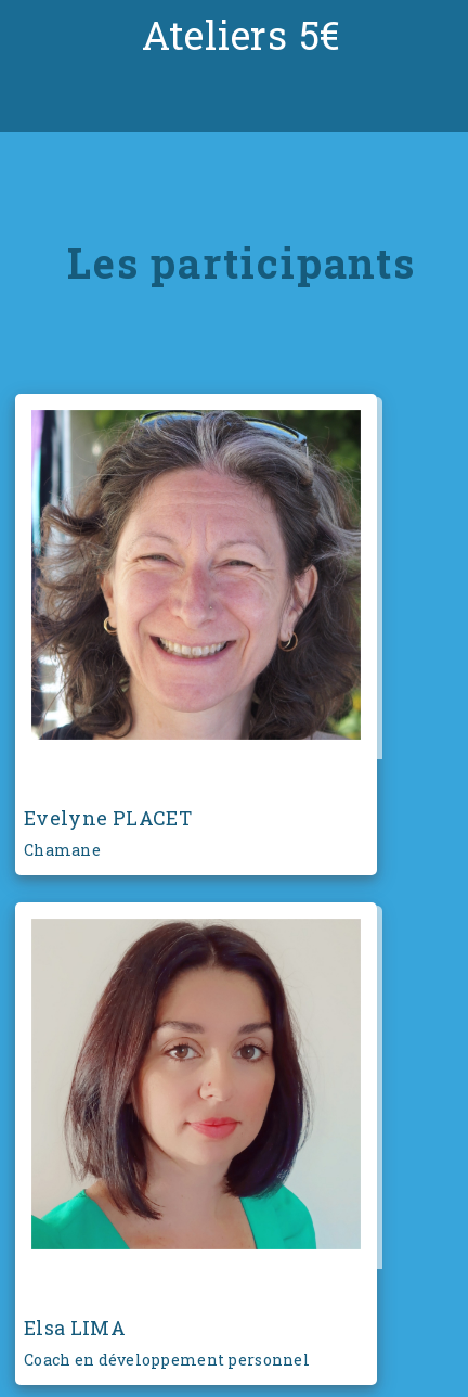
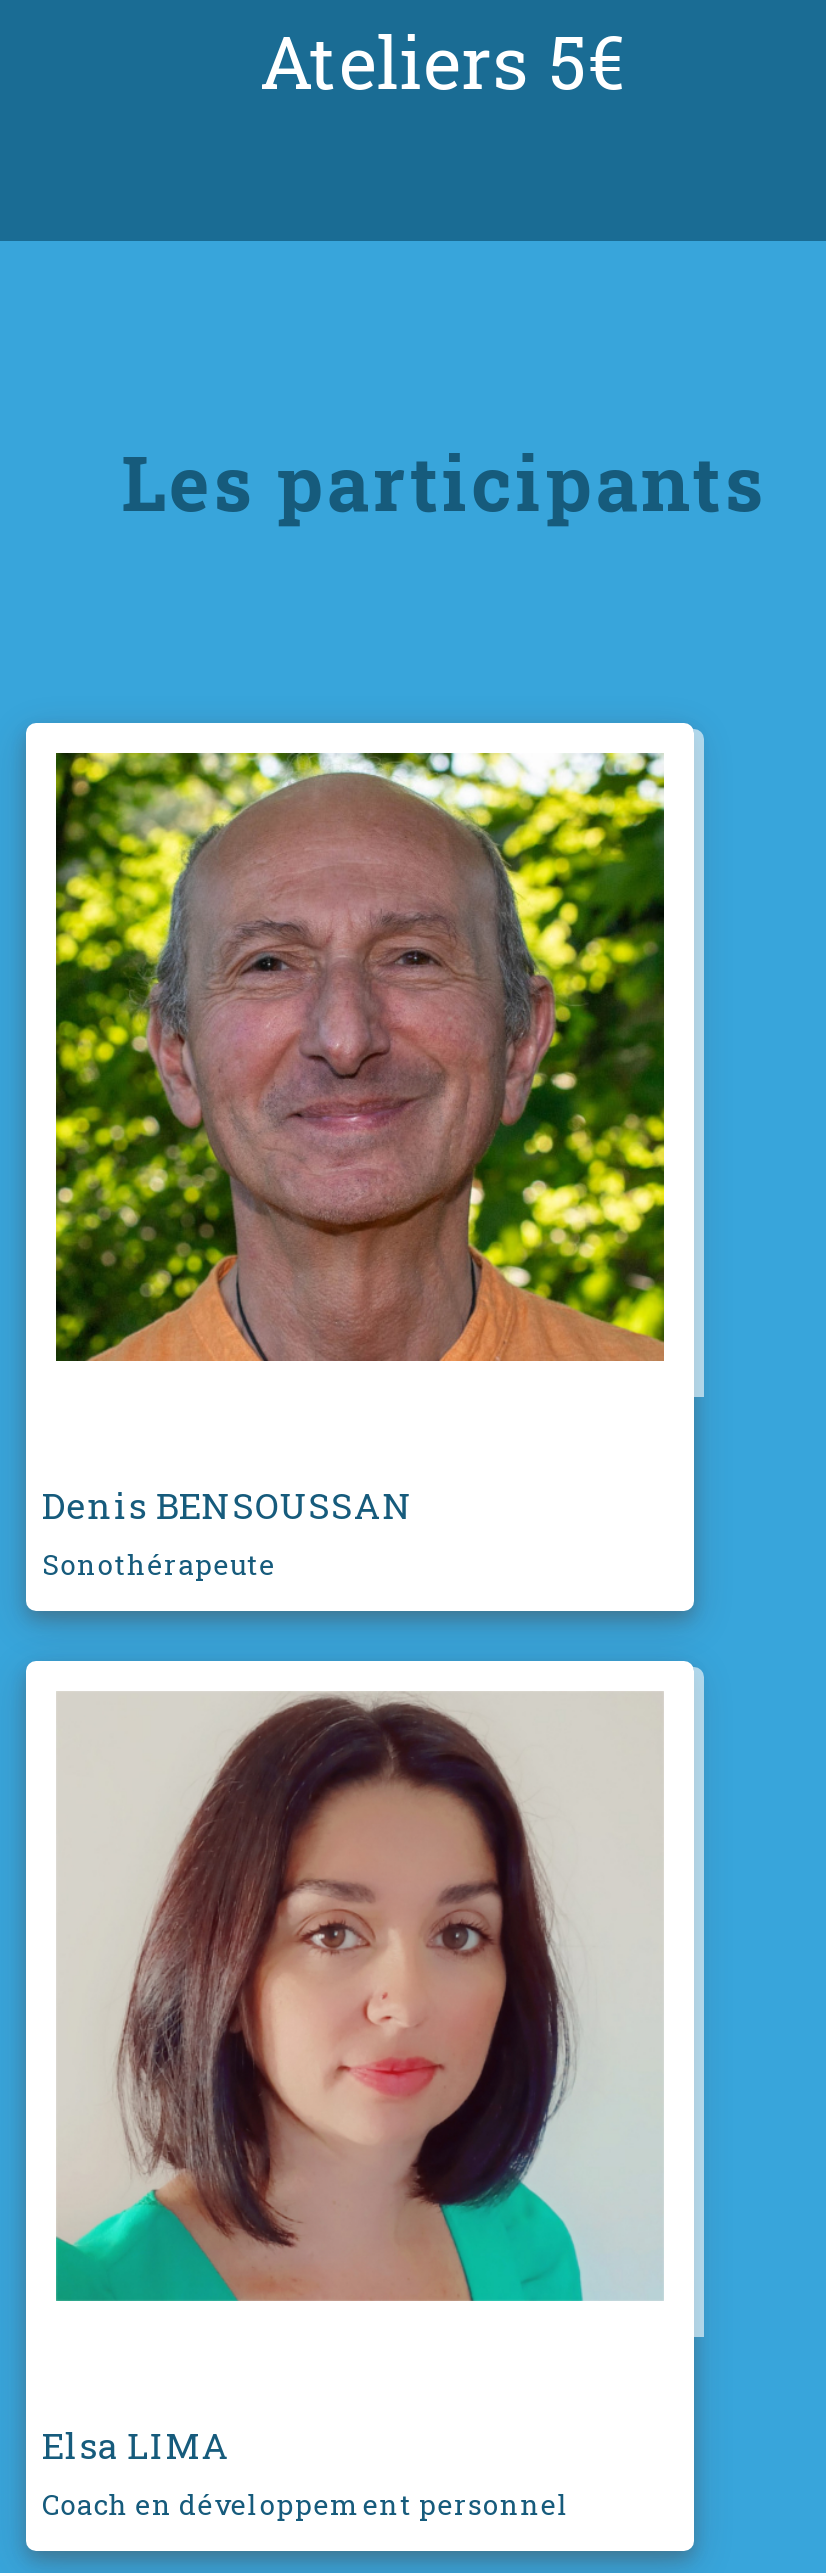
- [image]
+ [image]

- Evelyne PLACET
- Chamane
+ Denis BENSOUSSAN
+ Sonothérapeute
